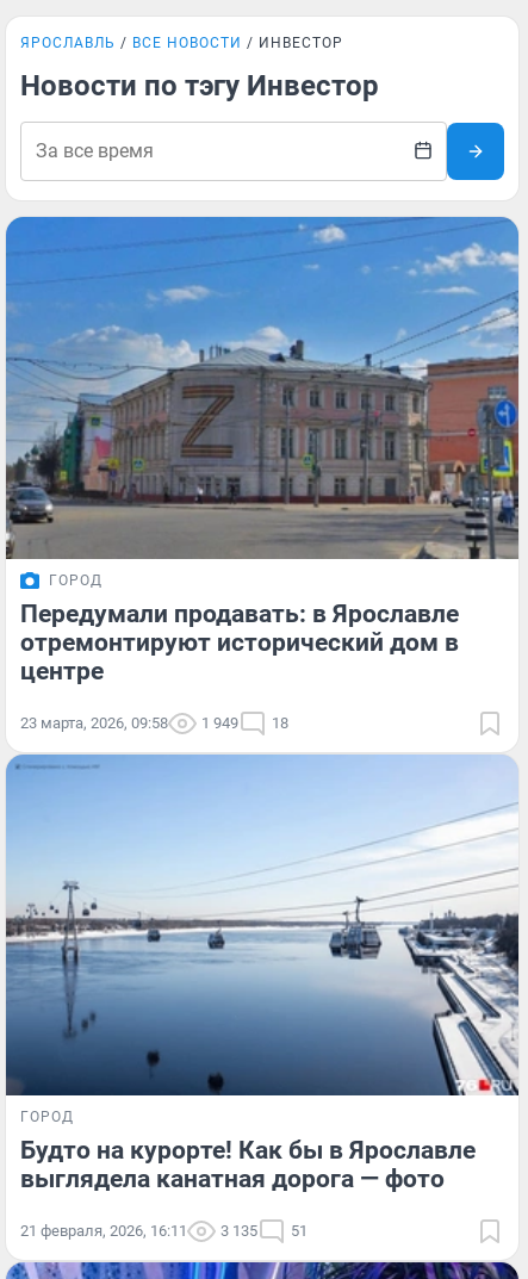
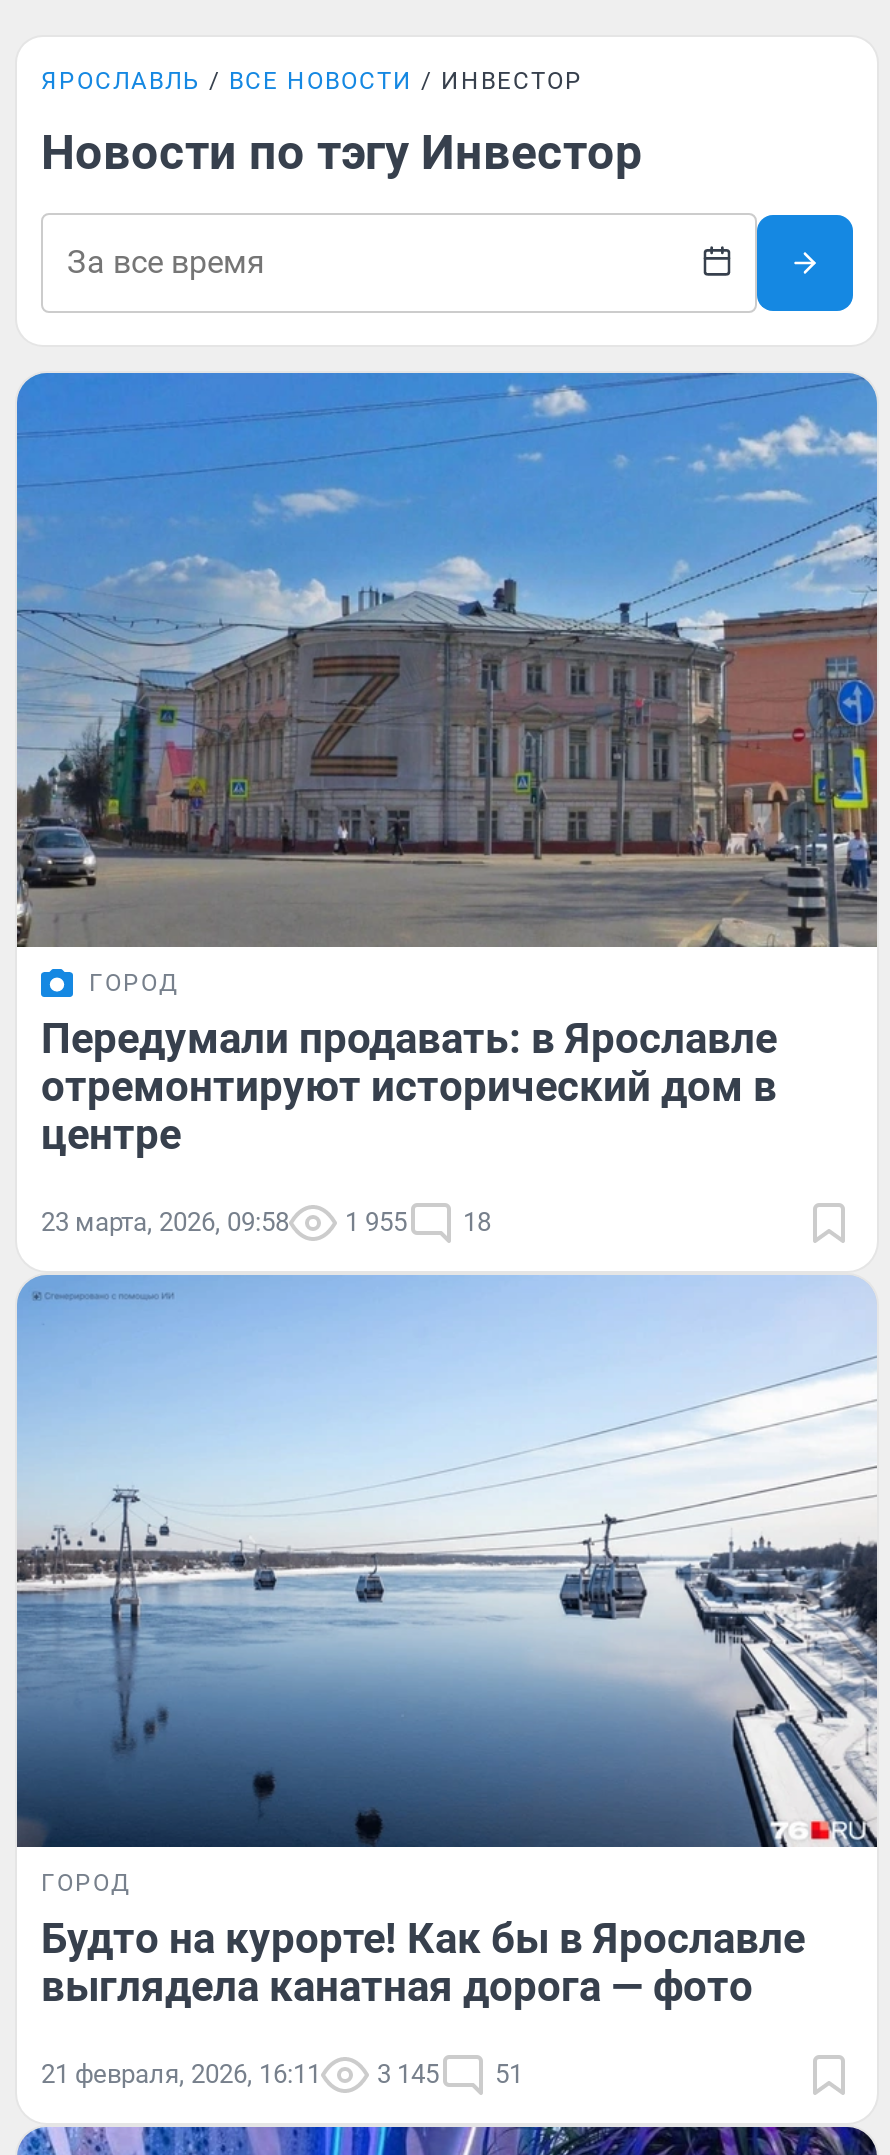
- 23 марта, 2026, 09:58 1 949 18
+ 23 марта, 2026, 09:58 1 955 18

- 21 февраля, 2026, 16:11 3 135 51
+ 21 февраля, 2026, 16:11 3 145 51
